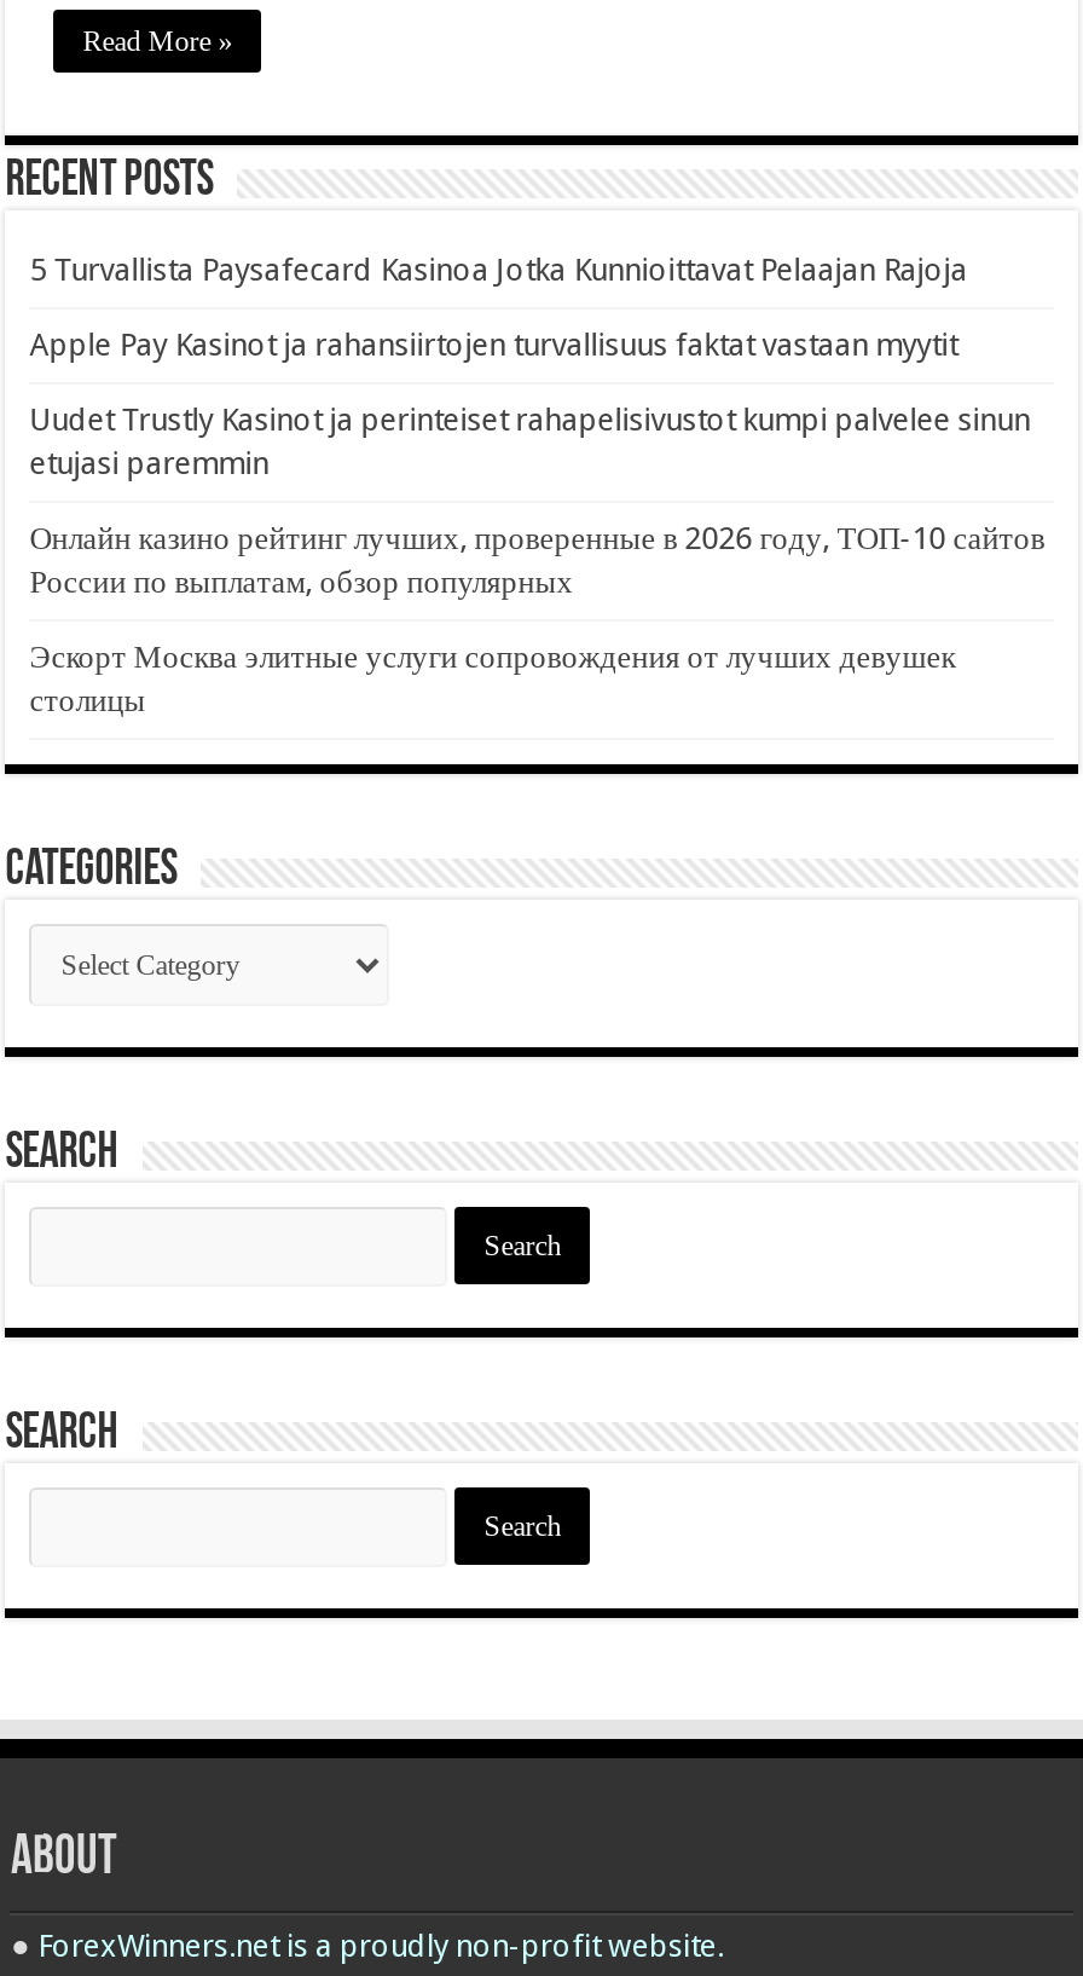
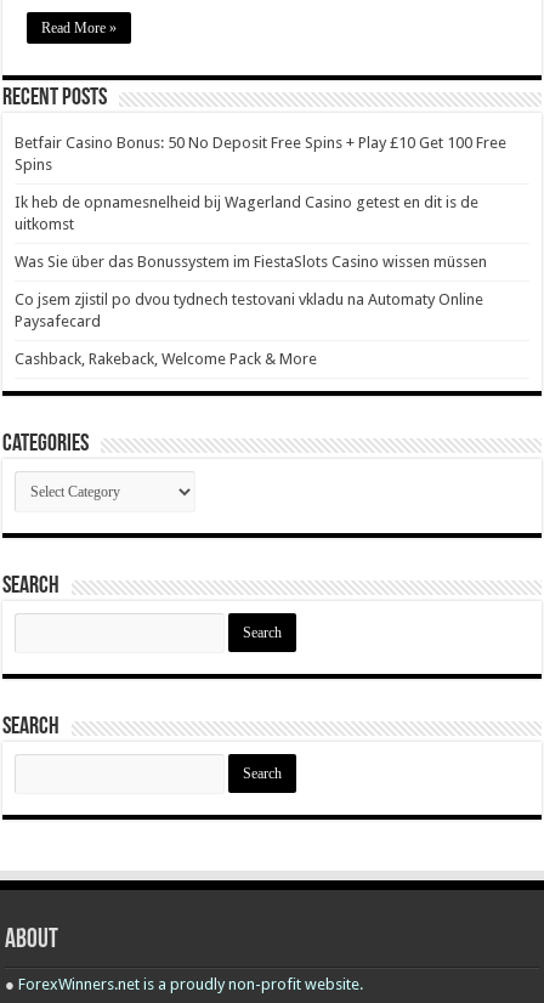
- 5 Turvallista Paysafecard Kasinoa Jotka Kunnioittavat Pelaajan Rajoja
+ Betfair Casino Bonus: 50 No Deposit Free Spins + Play £10 Get 100 Free
+ Spins

- Apple Pay Kasinot ja rahansiirtojen turvallisuus faktat vastaan myytit
+ Ik heb de opnamesnelheid bij Wagerland Casino getest en dit is de
+ uitkomst

- Uudet Trustly Kasinot ja perinteiset rahapelisivustot kumpi palvelee sinun
- etujasi paremmin
+ Was Sie über das Bonussystem im FiestaSlots Casino wissen müssen

- Онлайн казино рейтинг лучших, проверенные в 2026 году, ТОП-10 сайтов
- России по выплатам, обзор популярных
+ Co jsem zjistil po dvou tydnech testovani vkladu na Automaty Online
+ Paysafecard

- Эскорт Москва элитные услуги сопровождения от лучших девушек
- столицы
+ Cashback, Rakeback, Welcome Pack & More
